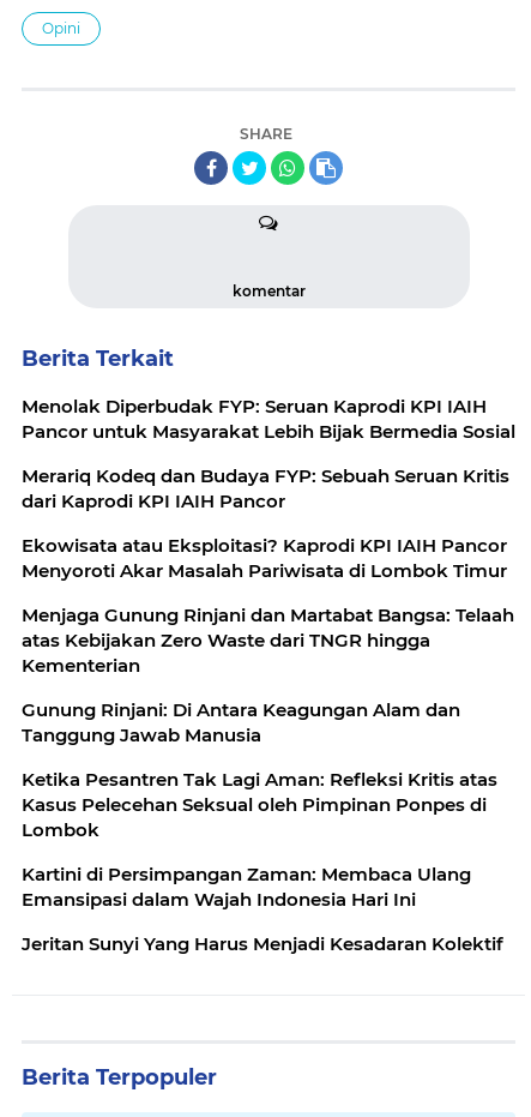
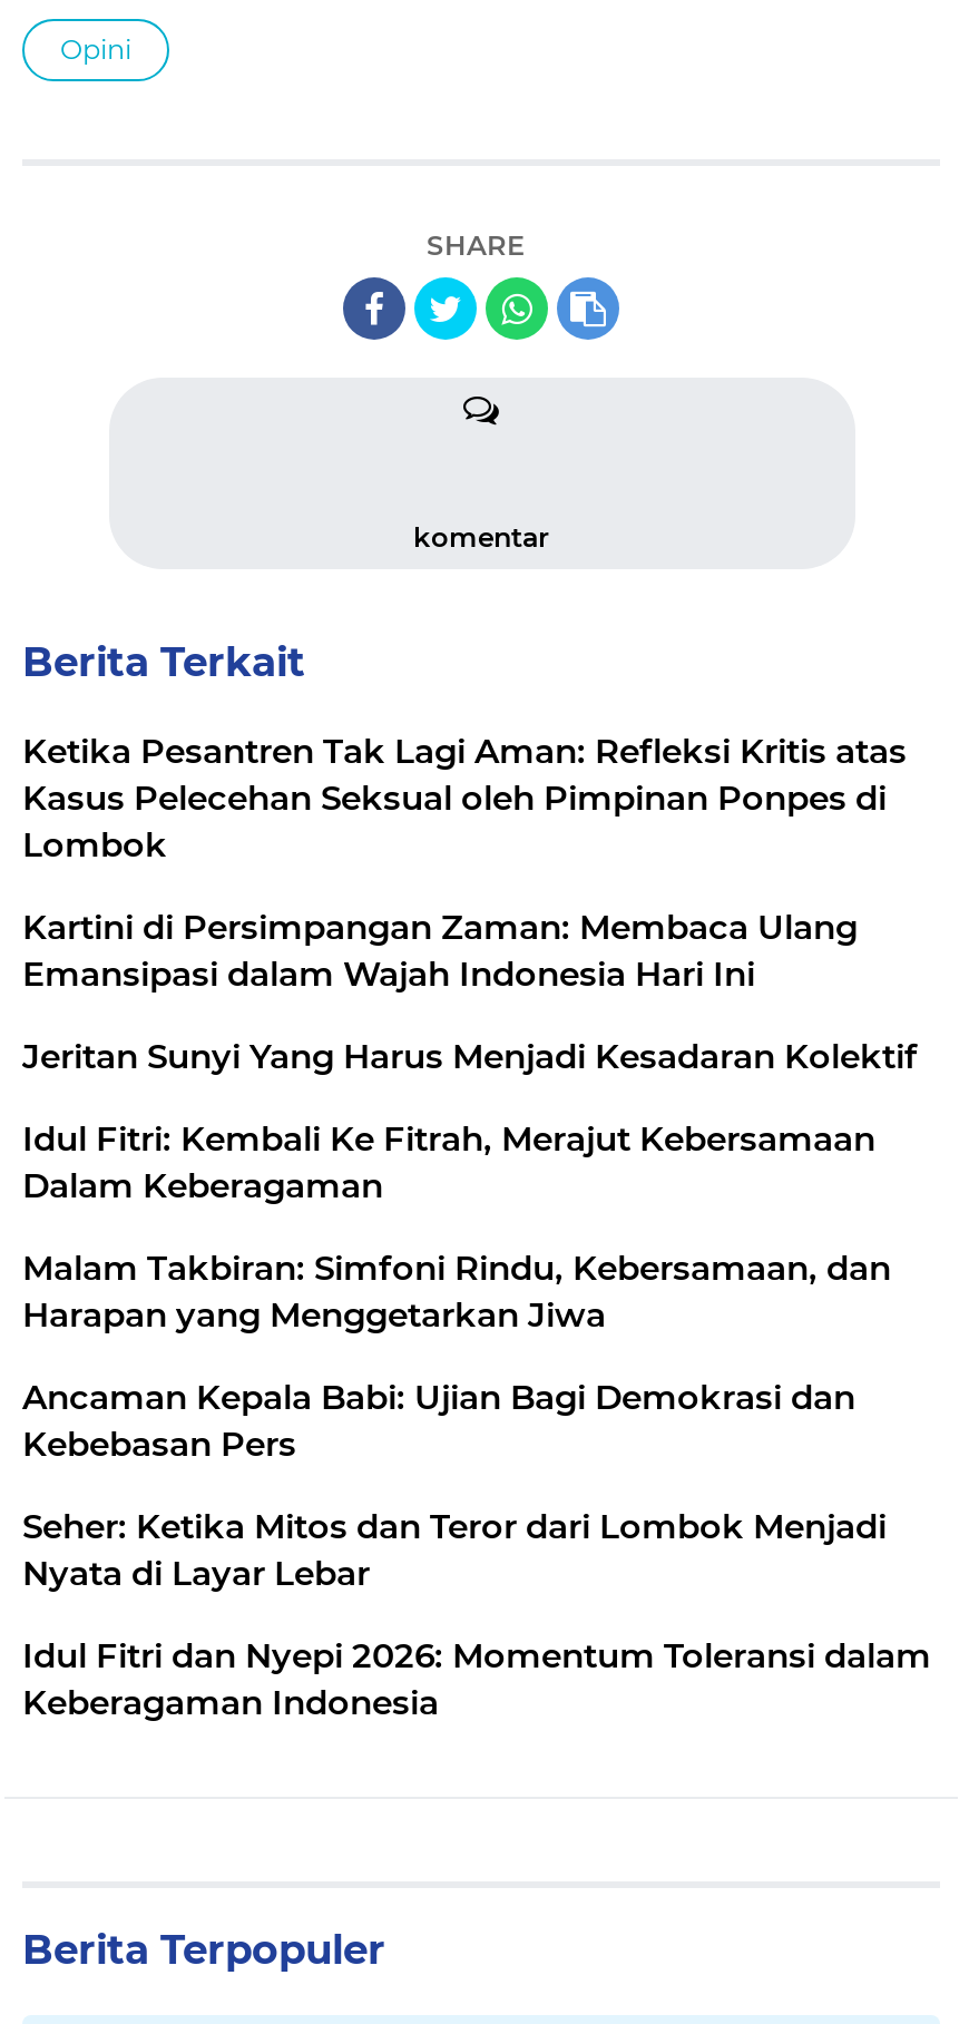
- Menolak Diperbudak FYP: Seruan Kaprodi KPI IAIH
- Pancor untuk Masyarakat Lebih Bijak Bermedia Sosial
- Merariq Kodeq dan Budaya FYP: Sebuah Seruan Kritis
- dari Kaprodi KPI IAIH Pancor
- Ekowisata atau Eksploitasi? Kaprodi KPI IAIH Pancor
- Menyoroti Akar Masalah Pariwisata di Lombok Timur
- Menjaga Gunung Rinjani dan Martabat Bangsa: Telaah
- atas Kebijakan Zero Waste dari TNGR hingga
- Kementerian
- Gunung Rinjani: Di Antara Keagungan Alam dan
- Tanggung Jawab Manusia

moved up: Ketika Pesantren Tak Lagi Aman: Refleksi Kritis atas | Kasus Pelecehan Seksual oleh Pimpinan Ponpes di | Lombok | Kartini di Persimpangan Zaman: Membaca Ulang | Emansipasi dalam Wajah Indonesia Hari Ini | Jeritan Sunyi Yang Harus Menjadi Kesadaran Kolektif

+ Idul Fitri: Kembali Ke Fitrah, Merajut Kebersamaan
+ Dalam Keberagaman
+ Malam Takbiran: Simfoni Rindu, Kebersamaan, dan
+ Harapan yang Menggetarkan Jiwa
+ Ancaman Kepala Babi: Ujian Bagi Demokrasi dan
+ Kebebasan Pers
+ Seher: Ketika Mitos dan Teror dari Lombok Menjadi
+ Nyata di Layar Lebar
+ Idul Fitri dan Nyepi 2026: Momentum Toleransi dalam
+ Keberagaman Indonesia
